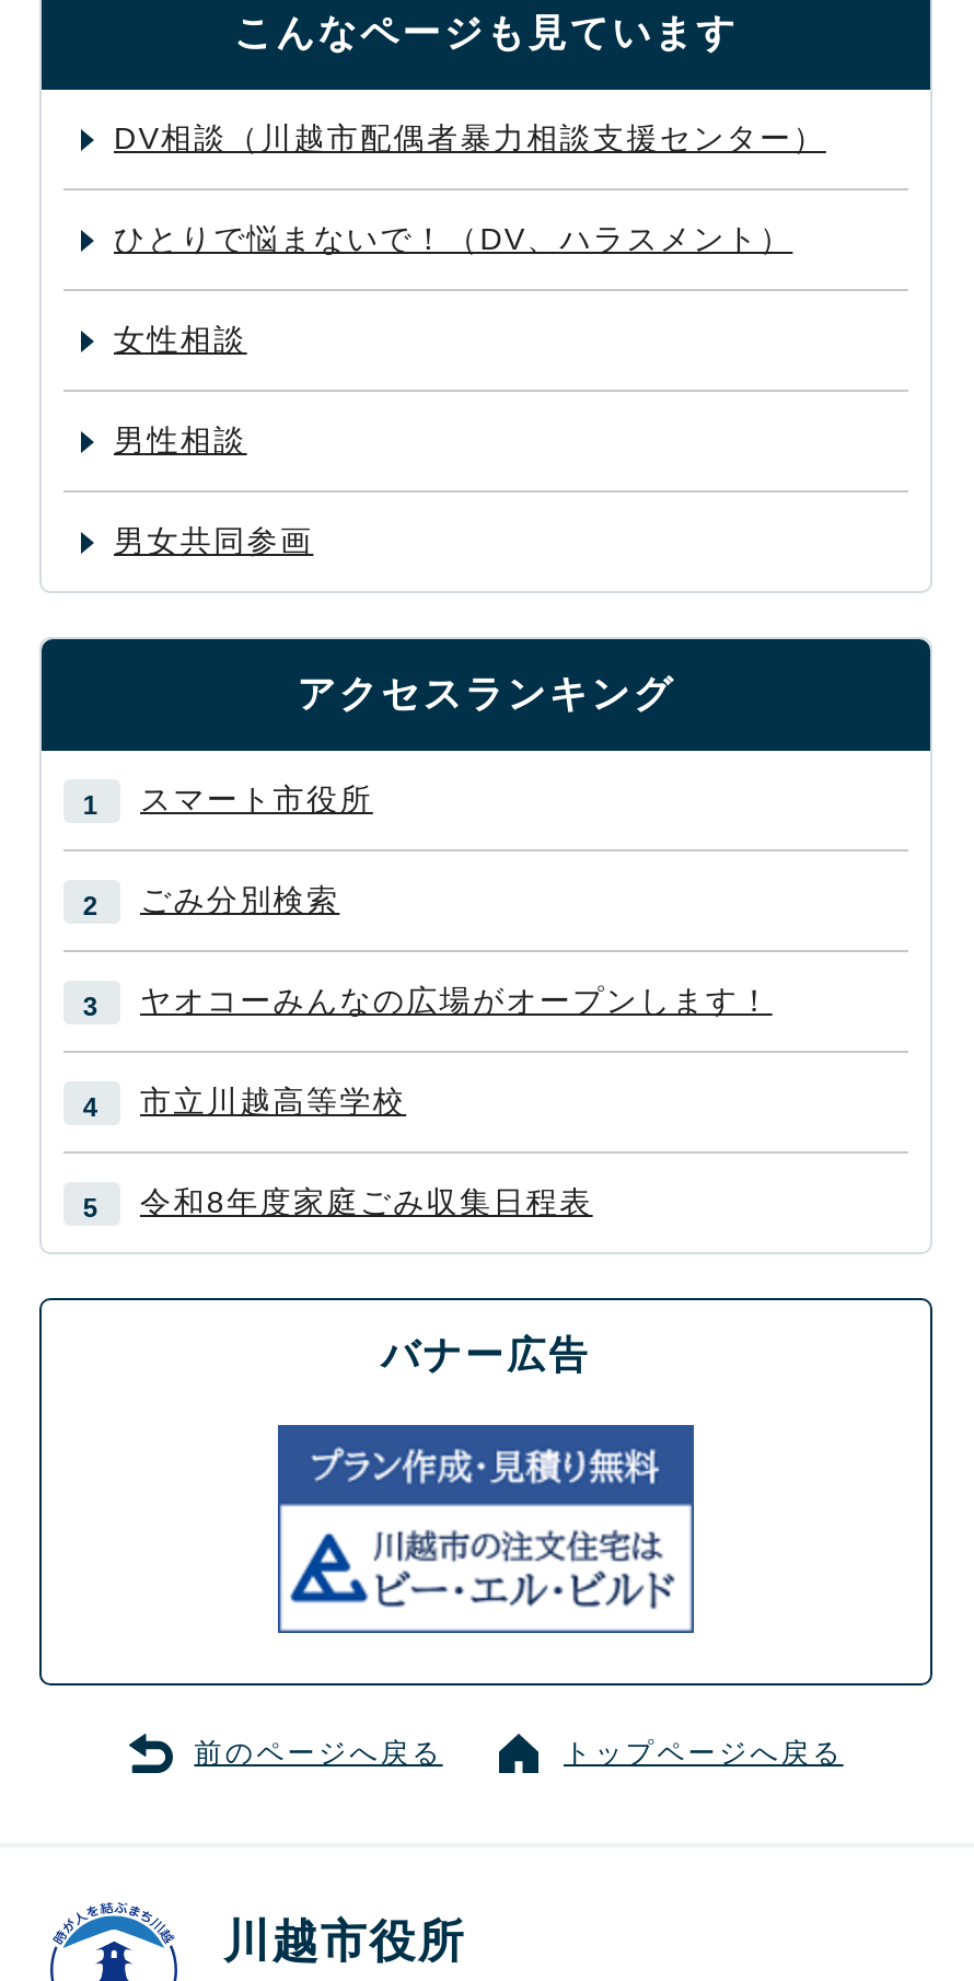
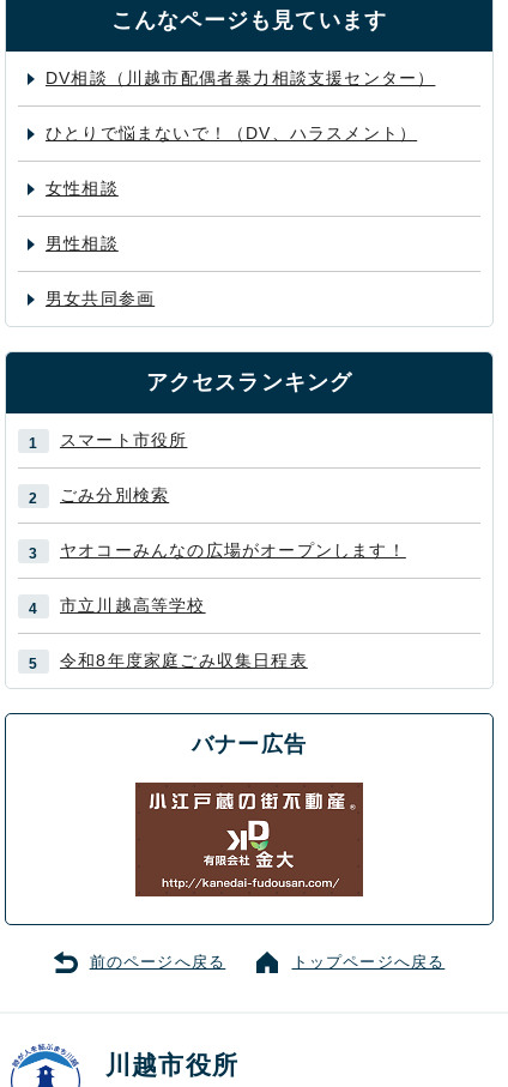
- [image]
+ [image]
